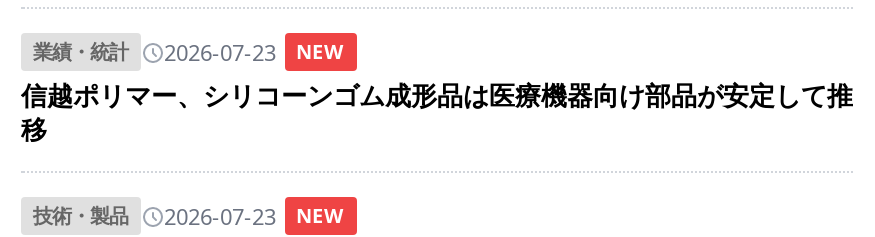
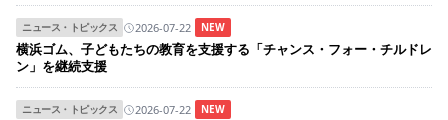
- 業績・統計
- 2026-07-23
+ ニュース・トピックス
+ 2026-07-22

- 信越ポリマー、シリコーンゴム成形品は医療機器向け部品が安定して推
- 移
+ 横浜ゴム、子どもたちの教育を支援する「チャンス・フォー・チルドレ
+ ン」を継続支援

- 技術・製品
- 2026-07-23
+ ニュース・トピックス
+ 2026-07-22
